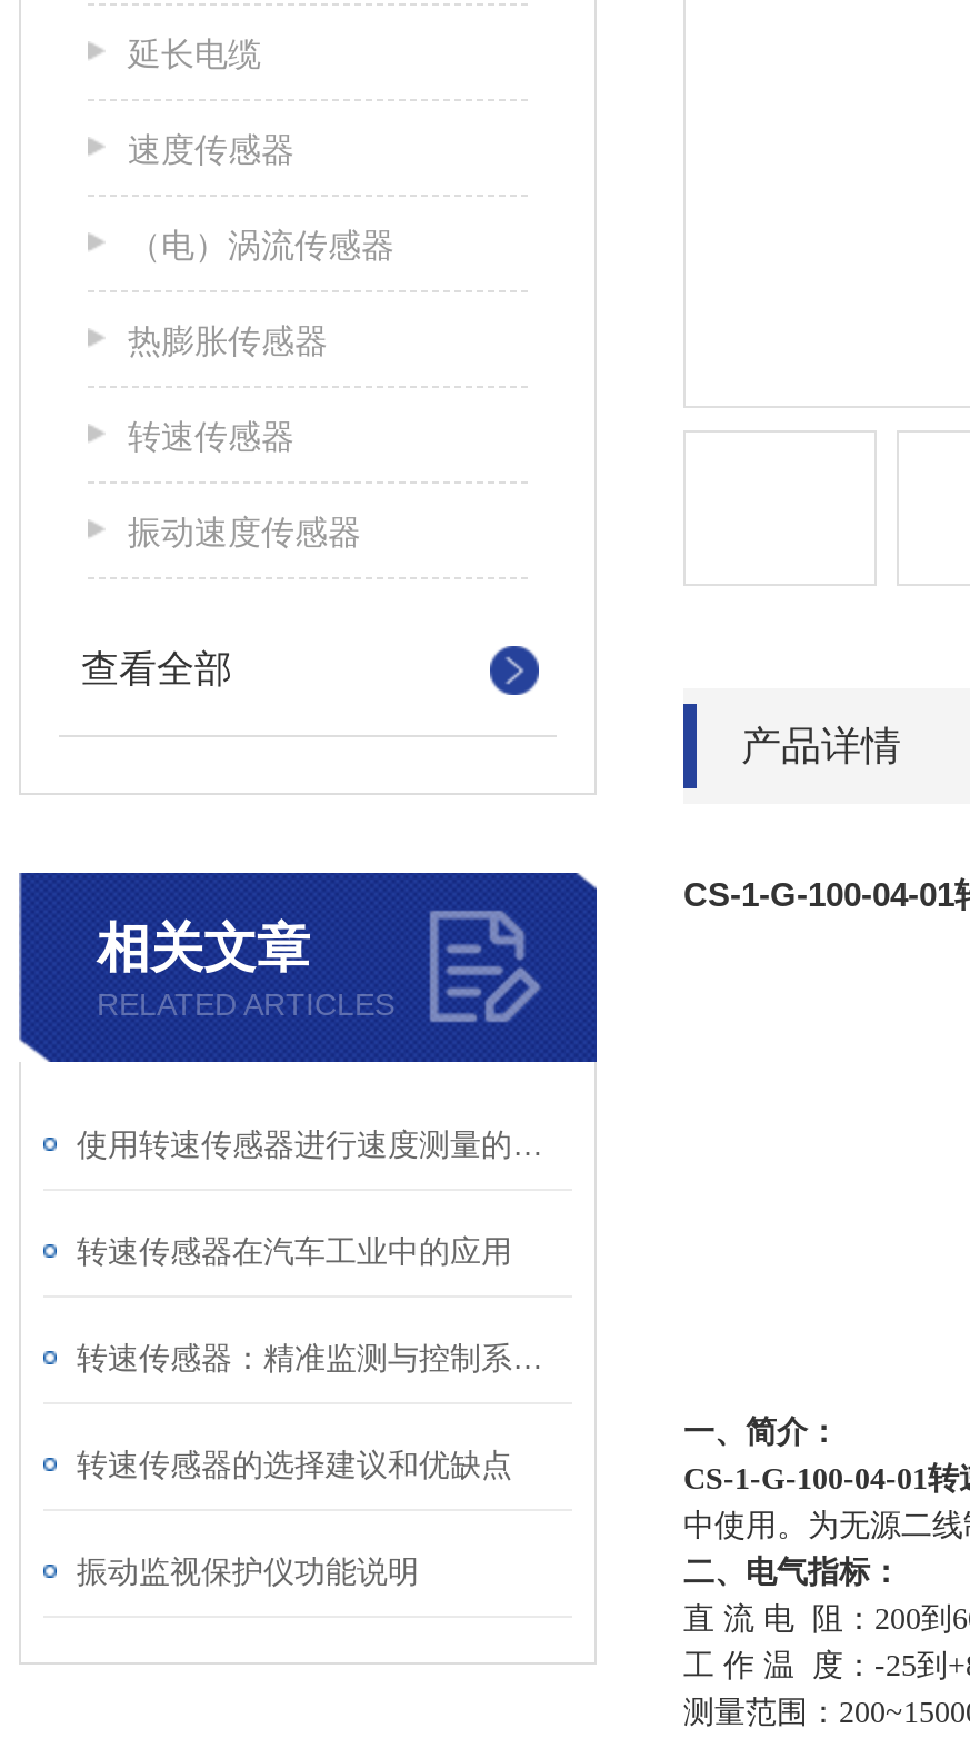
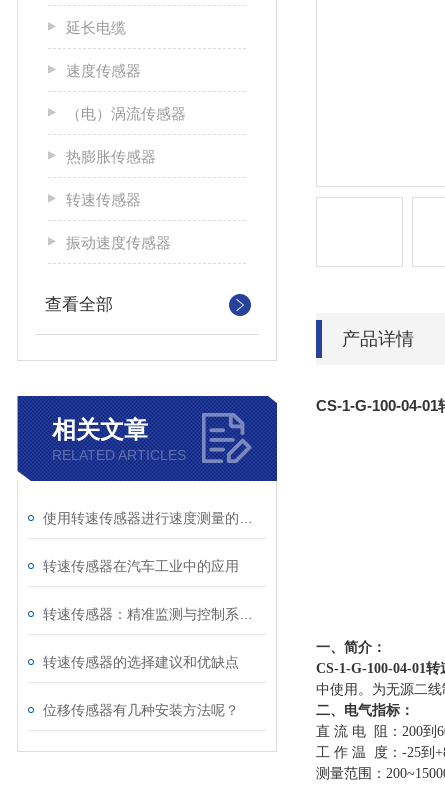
- 振动监视保护仪功能说明
+ 位移传感器有几种安装方法呢？
